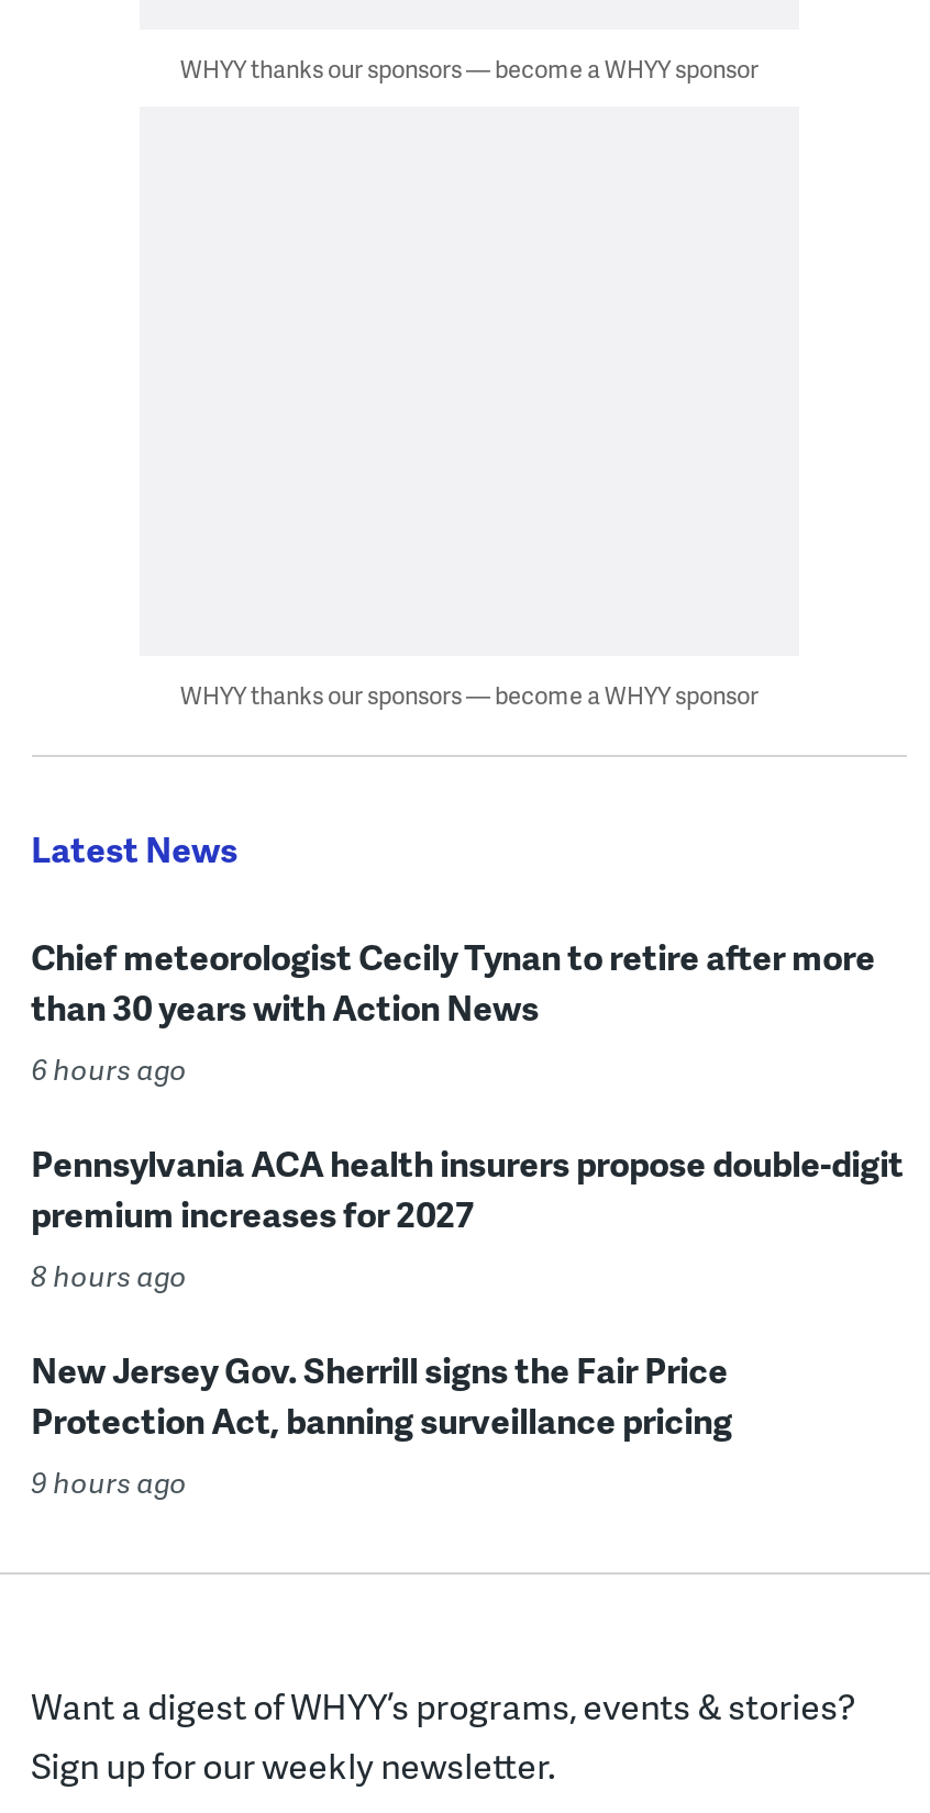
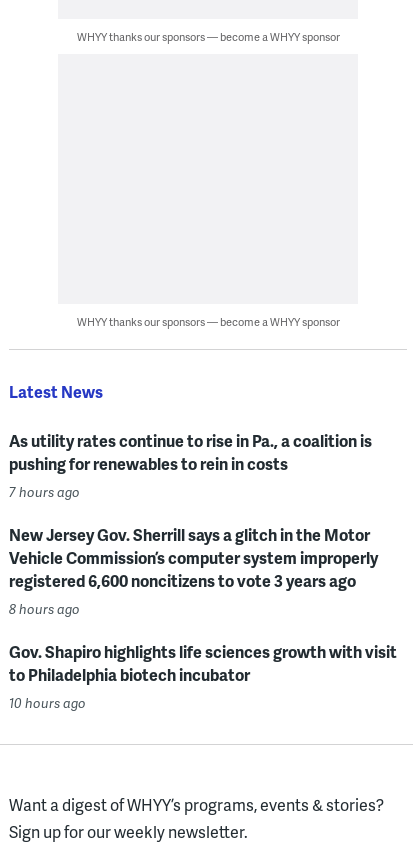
- Chief meteorologist Cecily Tynan to retire after more
- than 30 years with Action News
- 6 hours ago
+ As utility rates continue to rise in Pa., a coalition is
+ pushing for renewables to rein in costs
+ 7 hours ago

- Pennsylvania ACA health insurers propose double-digit
- premium increases for 2027
+ New Jersey Gov. Sherrill says a glitch in the Motor
+ Vehicle Commission’s computer system improperly
+ registered 6,600 noncitizens to vote 3 years ago

- New Jersey Gov. Sherrill signs the Fair Price
- Protection Act, banning surveillance pricing
- 9 hours ago
+ Gov. Shapiro highlights life sciences growth with visit
+ to Philadelphia biotech incubator
+ 10 hours ago
